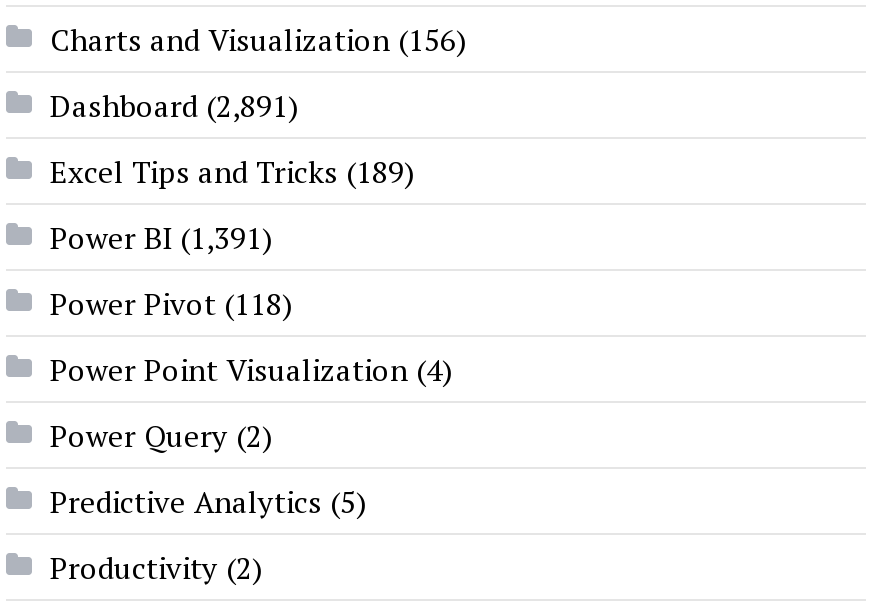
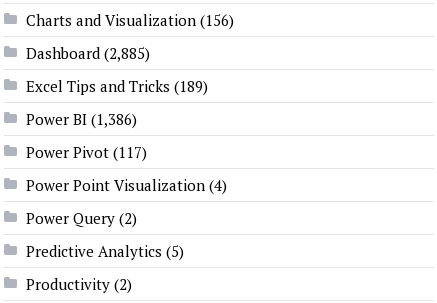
- Dashboard (2,891)
+ Dashboard (2,885)

- Power BI (1,391)
+ Power BI (1,386)

- Power Pivot (118)
+ Power Pivot (117)
